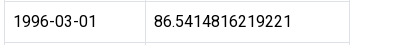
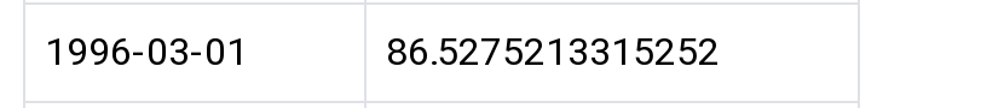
- 86.5414816219221
+ 86.5275213315252
